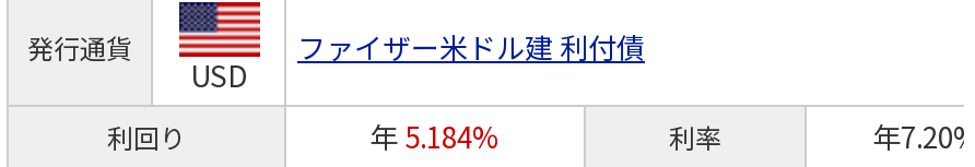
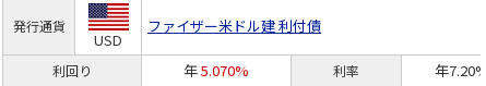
- 年5.184%
+ 年5.070%
